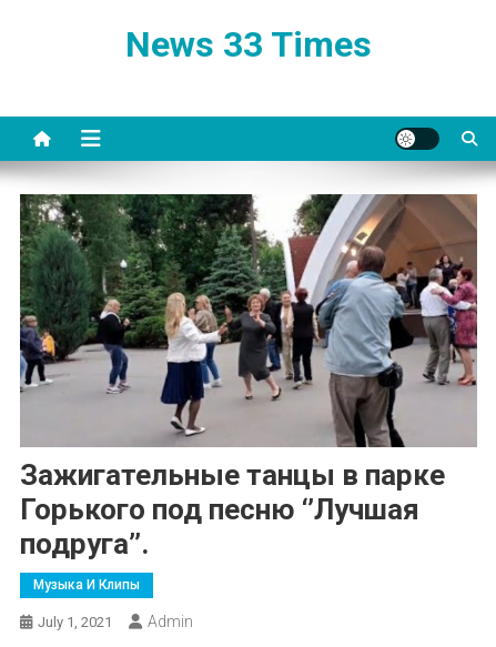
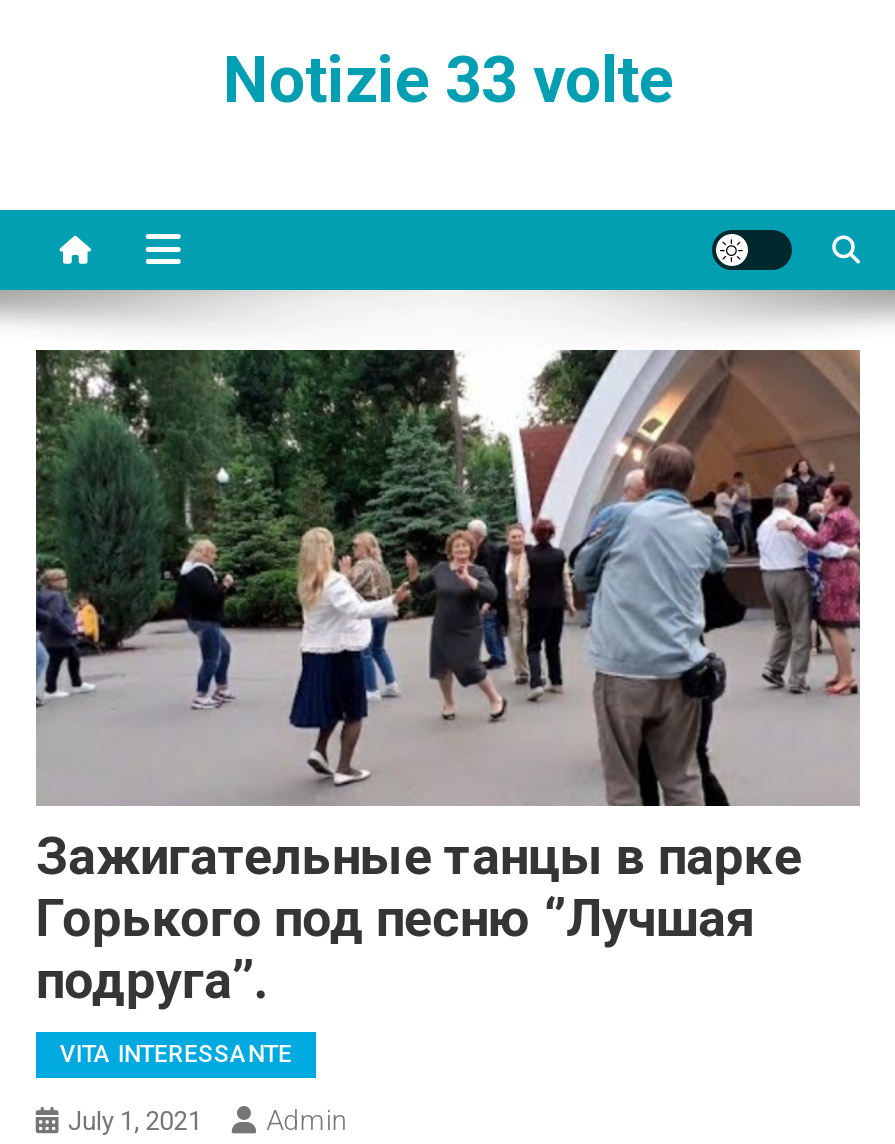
- News 33 Times
+ Notizie 33 volte

- Музыка И Клипы
+ VITA INTERESSANTE
